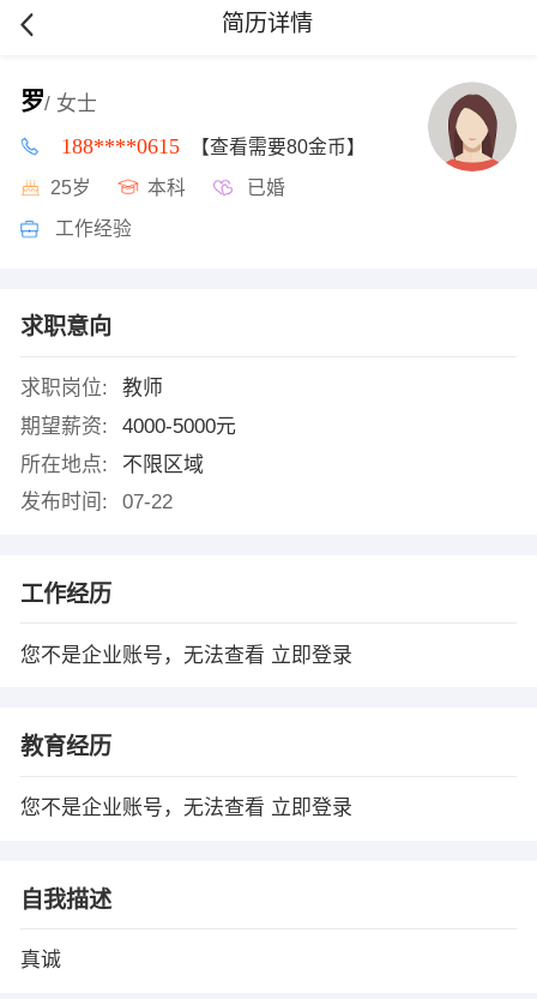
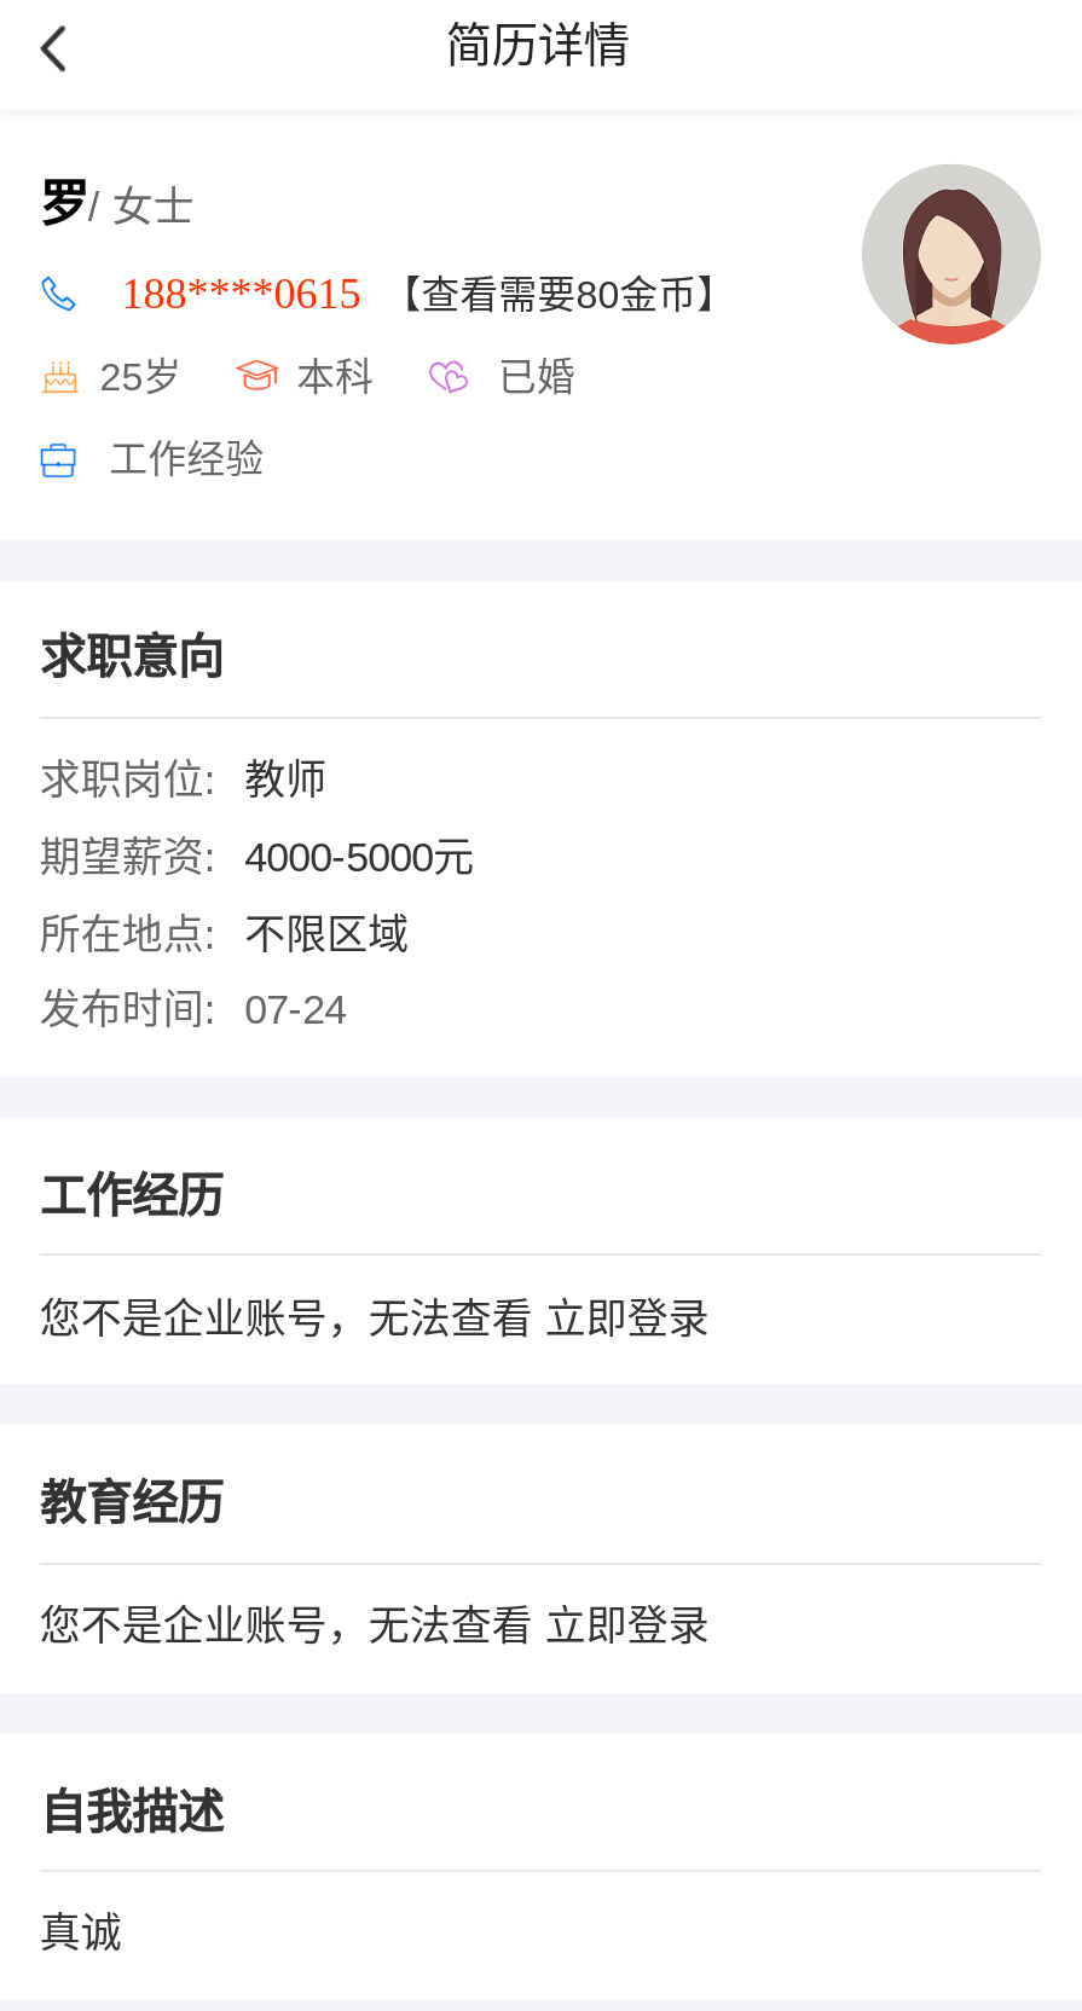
- 发布时间: 07-22
+ 发布时间: 07-24
